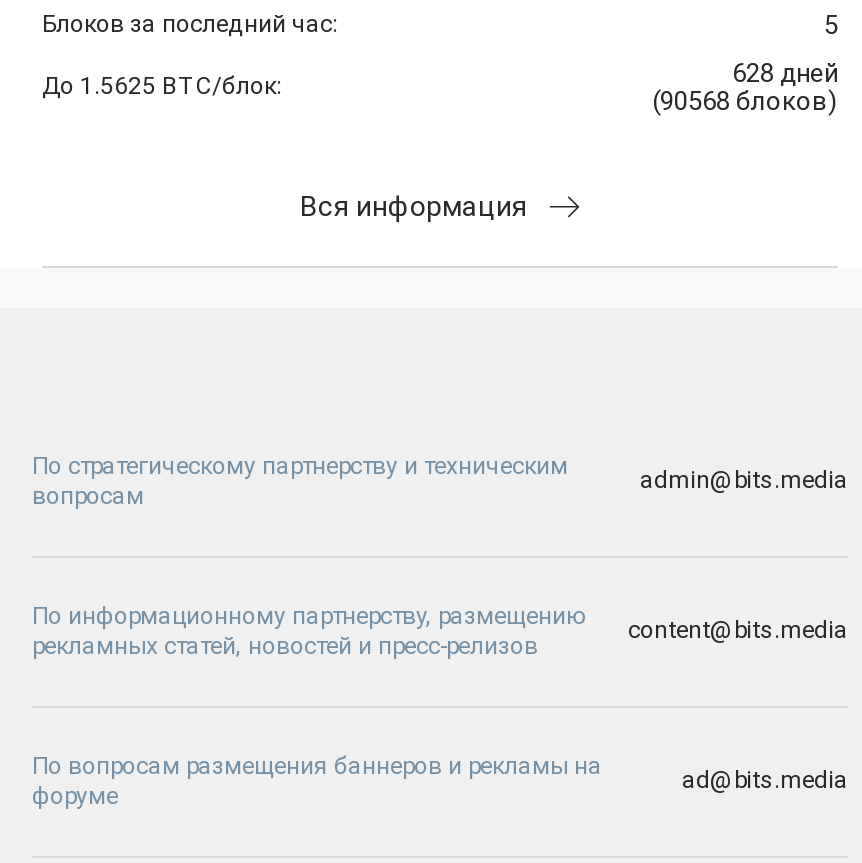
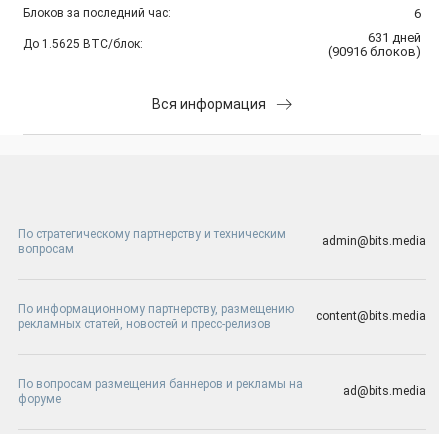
- 5
+ 6

- 628 дней
+ 631 дней

- (90568 блоков)
+ (90916 блоков)
